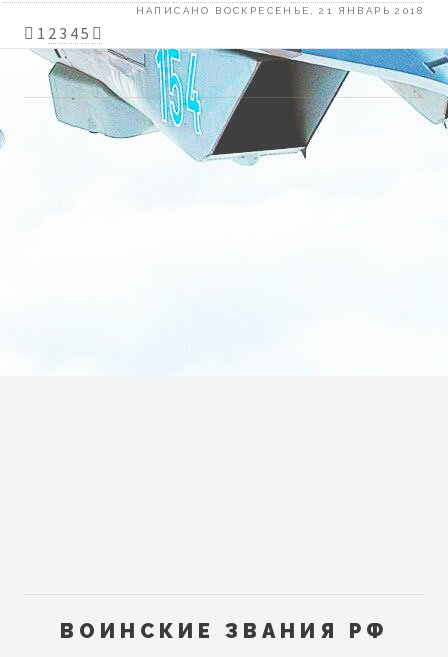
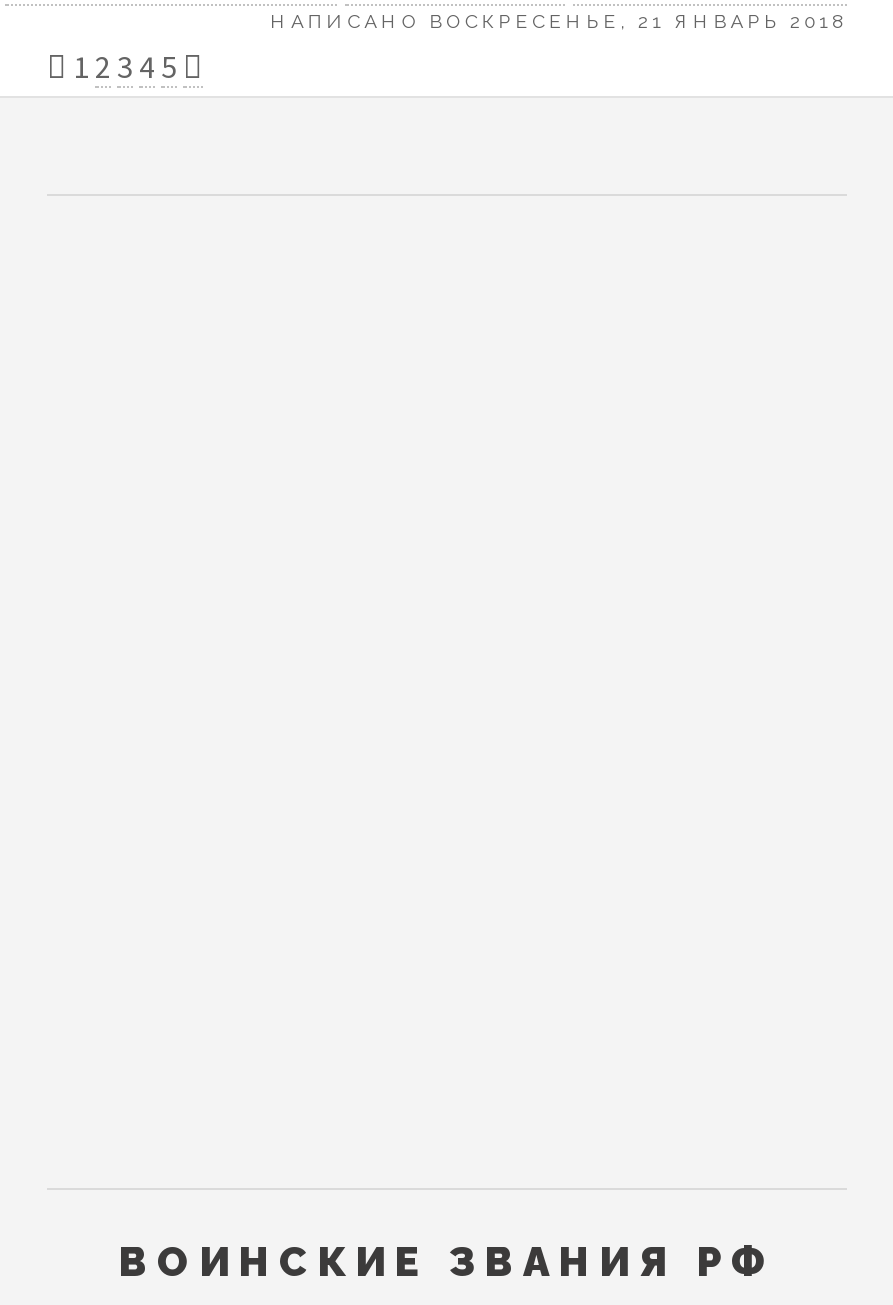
- [image]
